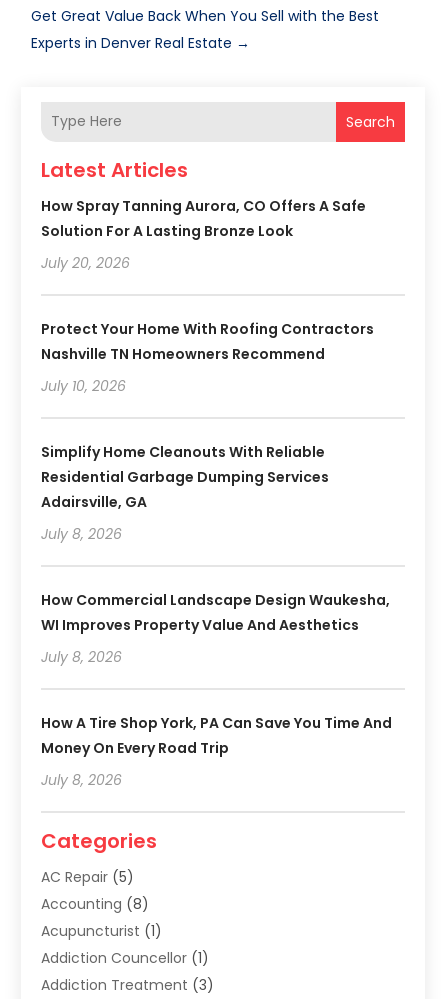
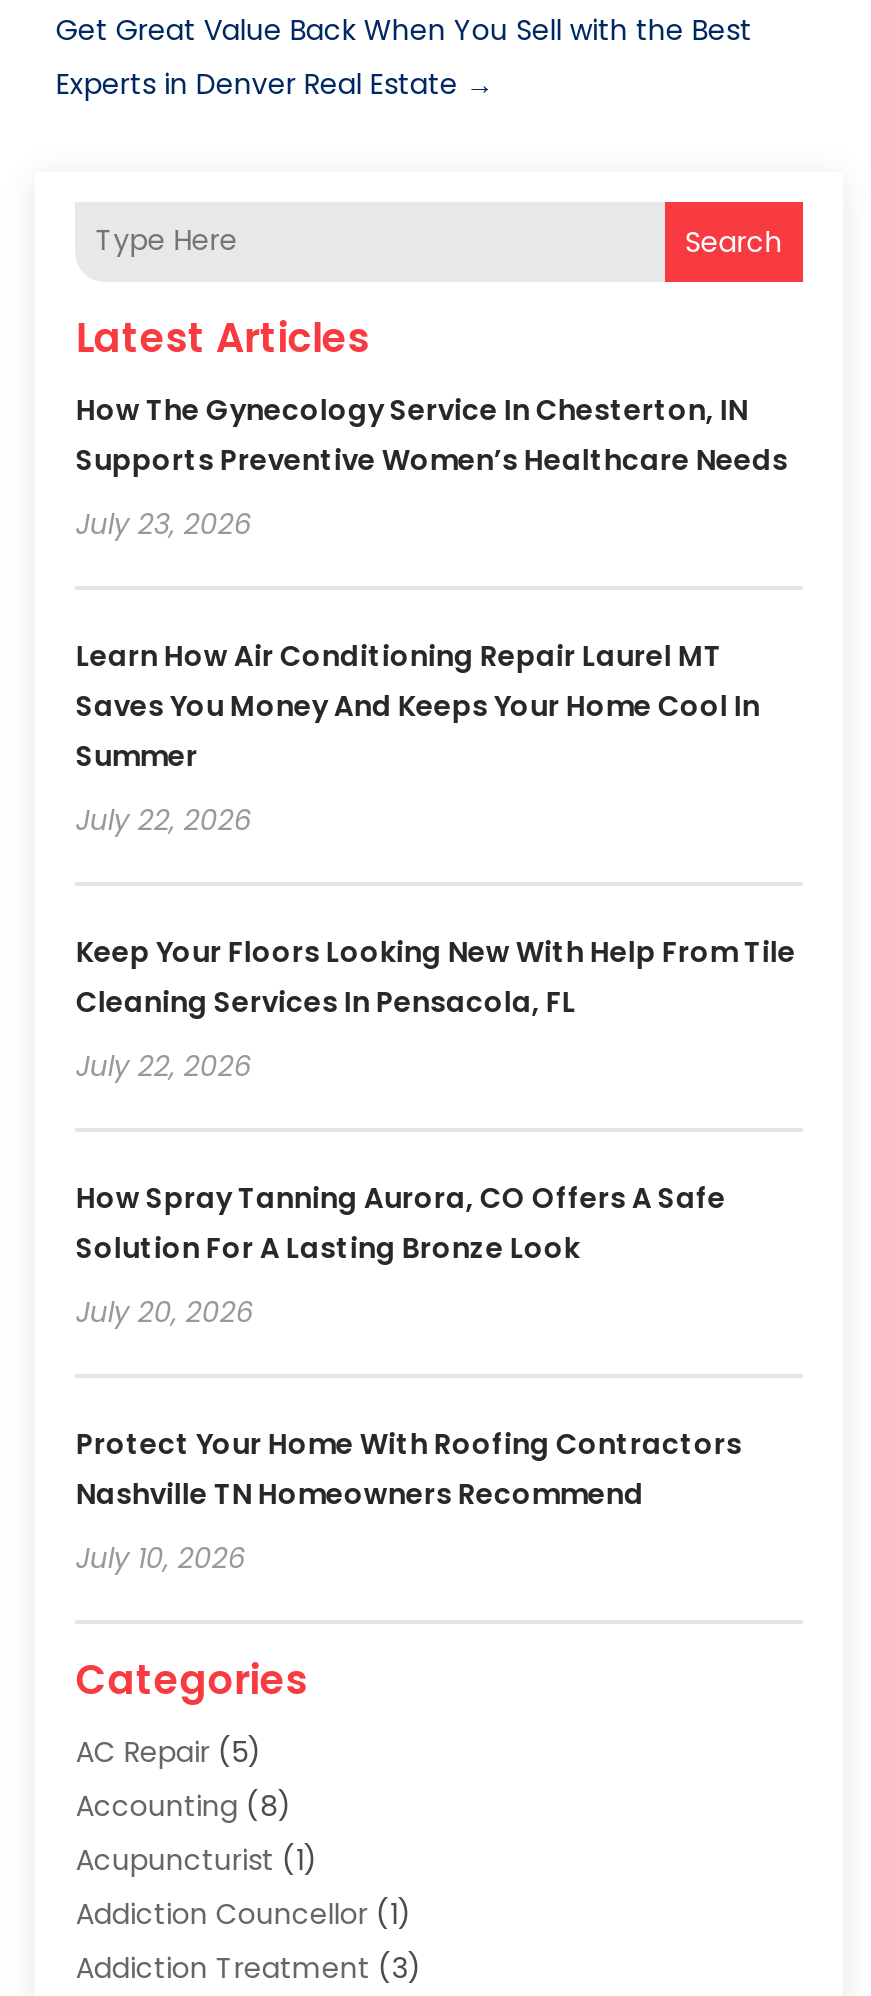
+ How The Gynecology Service In Chesterton, IN
+ Supports Preventive Women’s Healthcare Needs
+ July 23, 2026
+ Learn How Air Conditioning Repair Laurel MT
+ Saves You Money And Keeps Your Home Cool In
+ Summer
+ July 22, 2026
+ Keep Your Floors Looking New With Help From Tile
+ Cleaning Services In Pensacola, FL
+ July 22, 2026

moved down: How Spray Tanning Aurora, CO Offers A Safe | Solution For A Lasting Bronze Look | July 20, 2026 | Protect Your Home With Roofing Contractors | Nashville TN Homeowners Recommend | July 10, 2026

- Simplify Home Cleanouts With Reliable
- Residential Garbage Dumping Services
- Adairsville, GA
- July 8, 2026
- How Commercial Landscape Design Waukesha,
- WI Improves Property Value And Aesthetics
- July 8, 2026
- How A Tire Shop York, PA Can Save You Time And
- Money On Every Road Trip
- July 8, 2026
